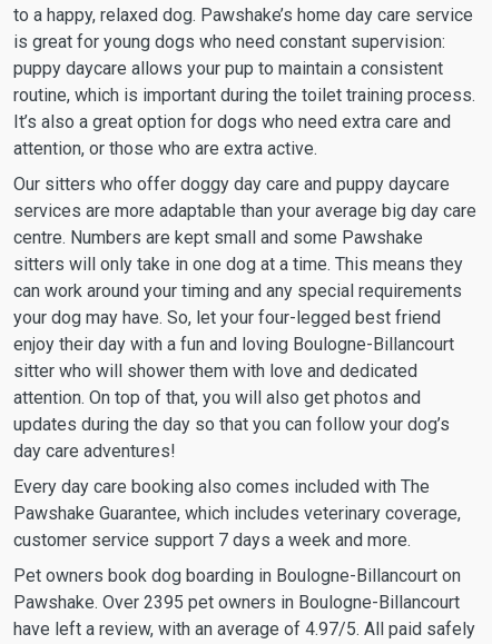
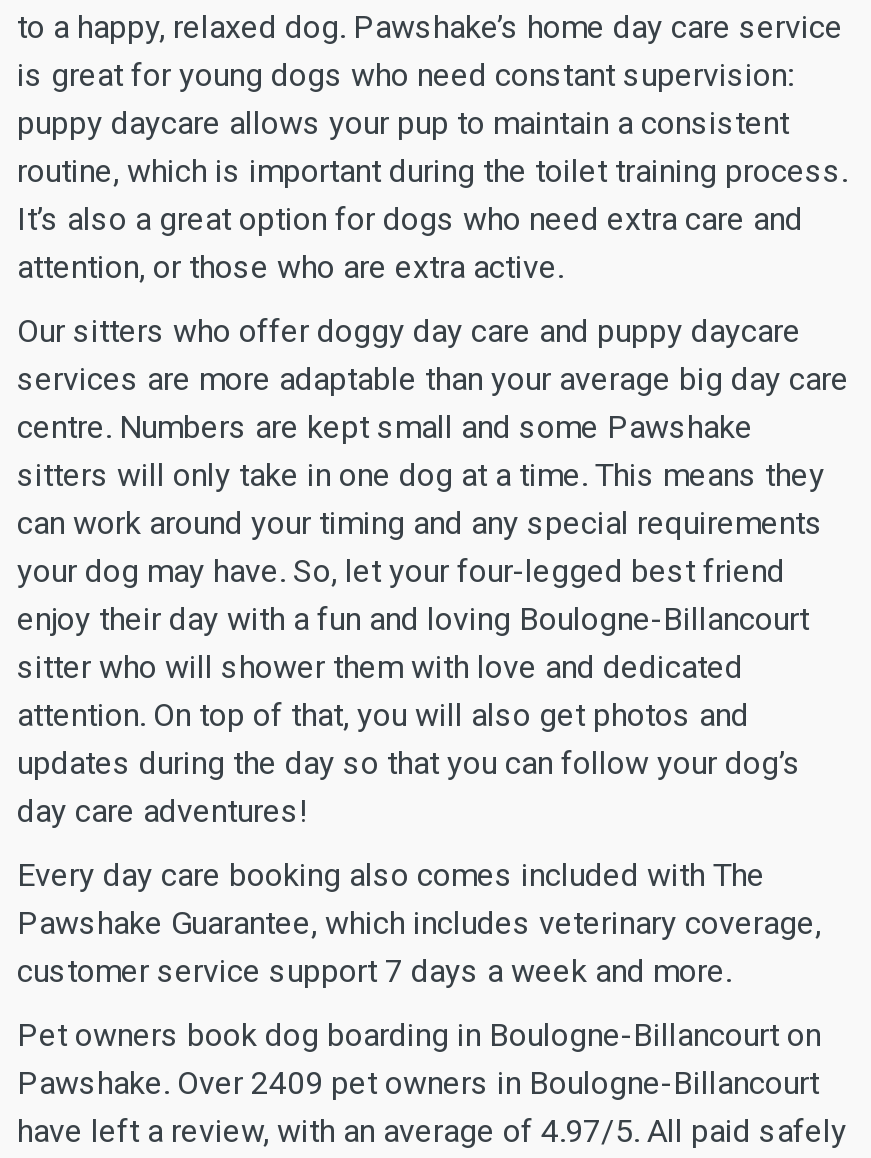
- Pawshake. Over 2395 pet owners in Boulogne-Billancourt
+ Pawshake. Over 2409 pet owners in Boulogne-Billancourt
